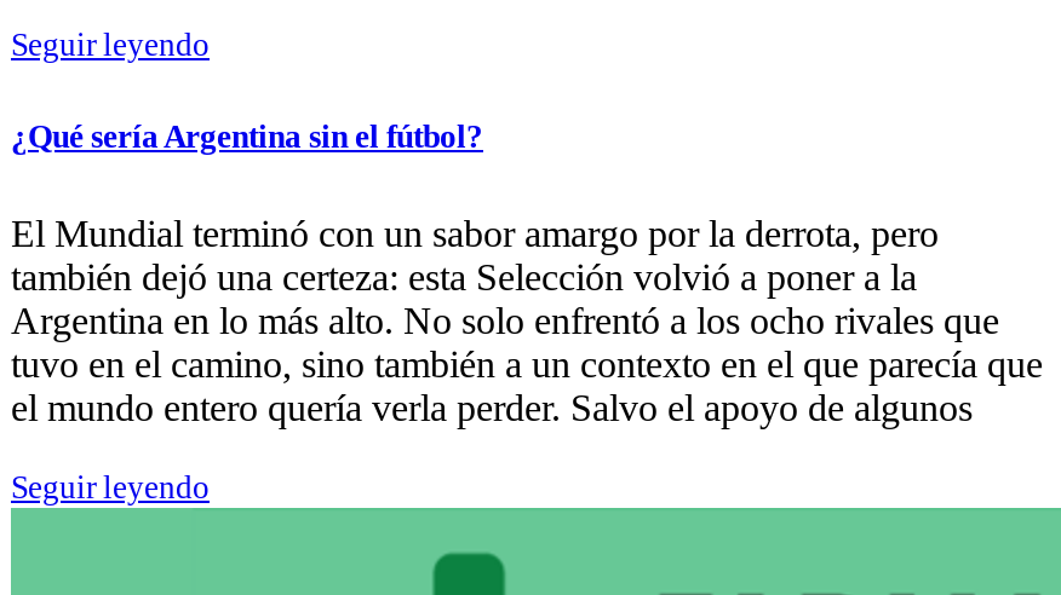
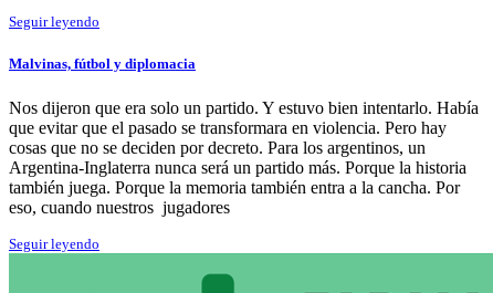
- ¿Qué sería Argentina sin el fútbol?
+ Malvinas, fútbol y diplomacia

- El Mundial terminó con un sabor amargo por la derrota, pero
- también dejó una certeza: esta Selección volvió a poner a la
- Argentina en lo más alto. No solo enfrentó a los ocho rivales que
- tuvo en el camino, sino también a un contexto en el que parecía que
- el mundo entero quería verla perder. Salvo el apoyo de algunos
+ Nos dijeron que era solo un partido. Y estuvo bien intentarlo. Había
+ que evitar que el pasado se transformara en violencia. Pero hay
+ cosas que no se deciden por decreto. Para los argentinos, un
+ Argentina-Inglaterra nunca será un partido más. Porque la historia
+ también juega. Porque la memoria también entra a la cancha. Por
+ eso, cuando nuestros jugadores
